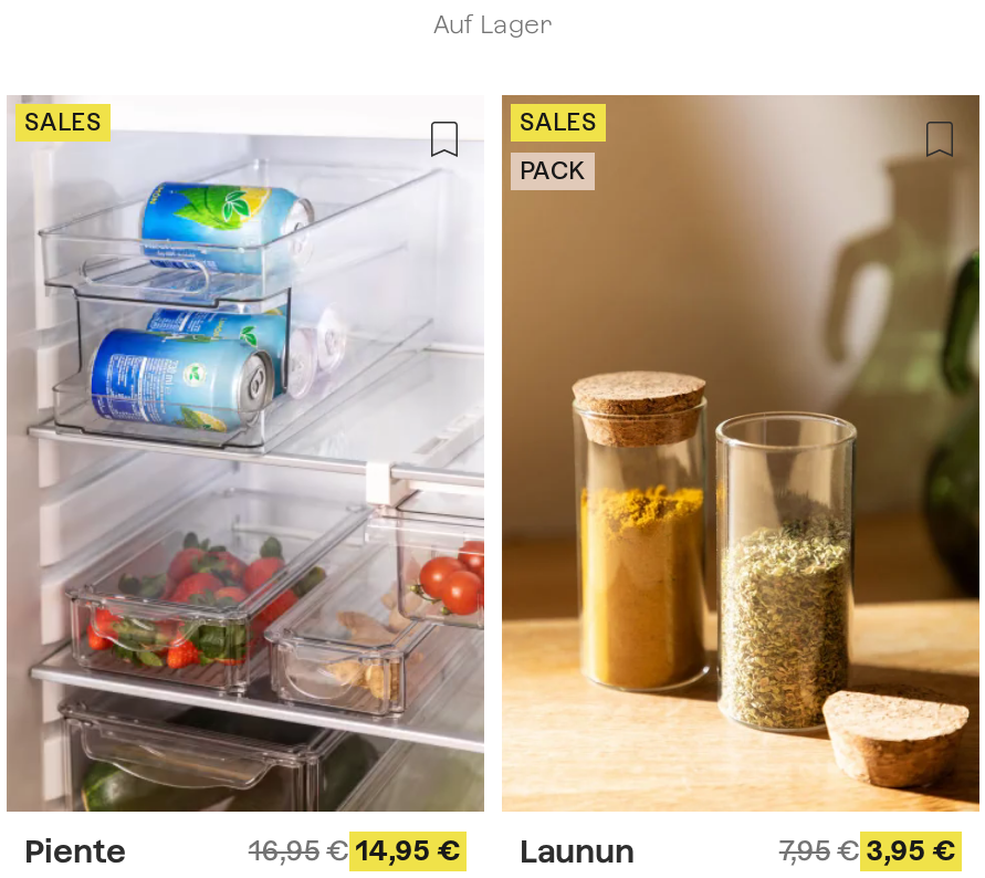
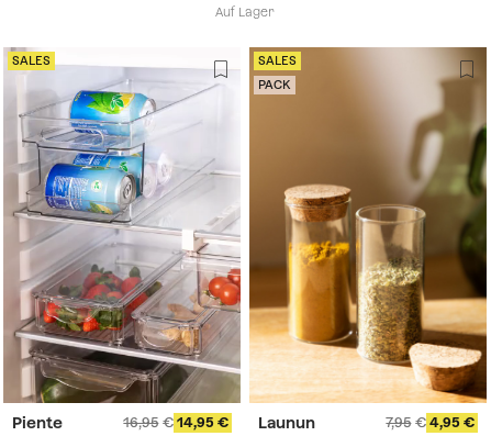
- 7,95 3,95
+ 7,95 4,95
